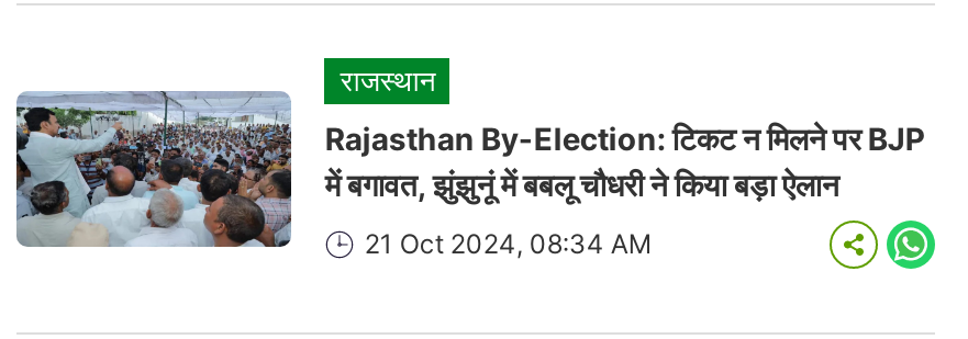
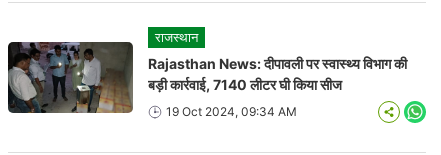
- [image]
- Rajasthan By-Election: टिकट न मिलने पर BJP
- में बगावत, झुंझुनूं में बबलू चौधरी ने किया बड़ा ऐलान
+ [image]
+ Rajasthan News: दीपावली पर स्वास्थ्य विभाग की
+ बड़ी कार्रवाई, 7140 लीटर घी किया सीज

- 21 Oct 2024, 08:34 AM
+ 19 Oct 2024, 09:34 AM
